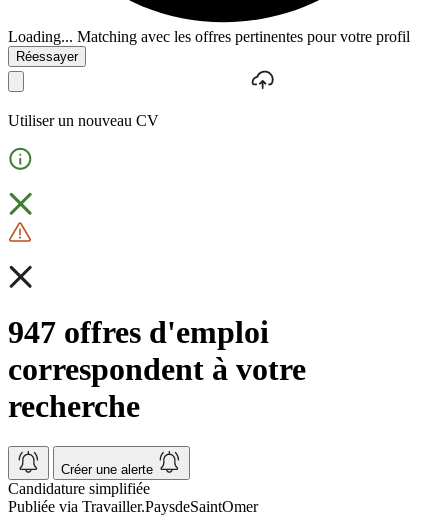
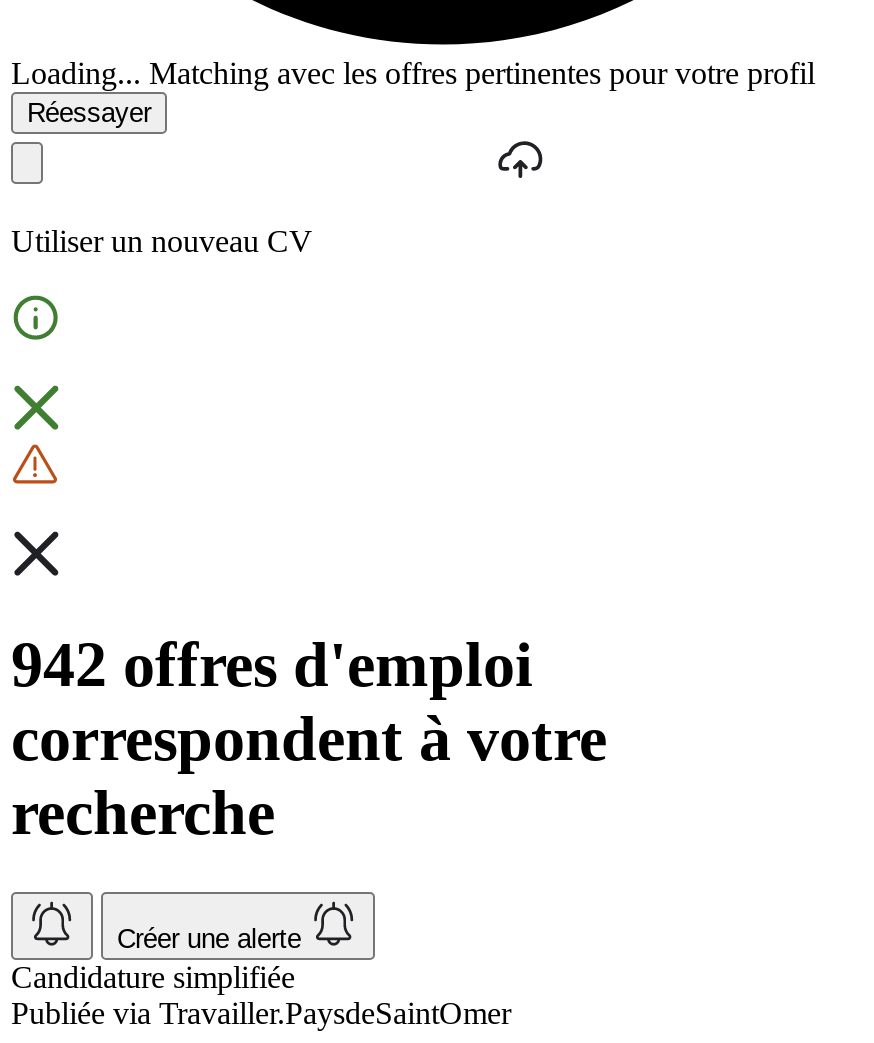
- 947 offres d'emploi
+ 942 offres d'emploi
